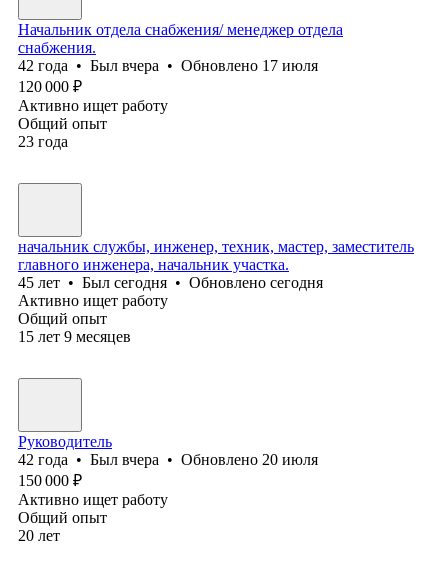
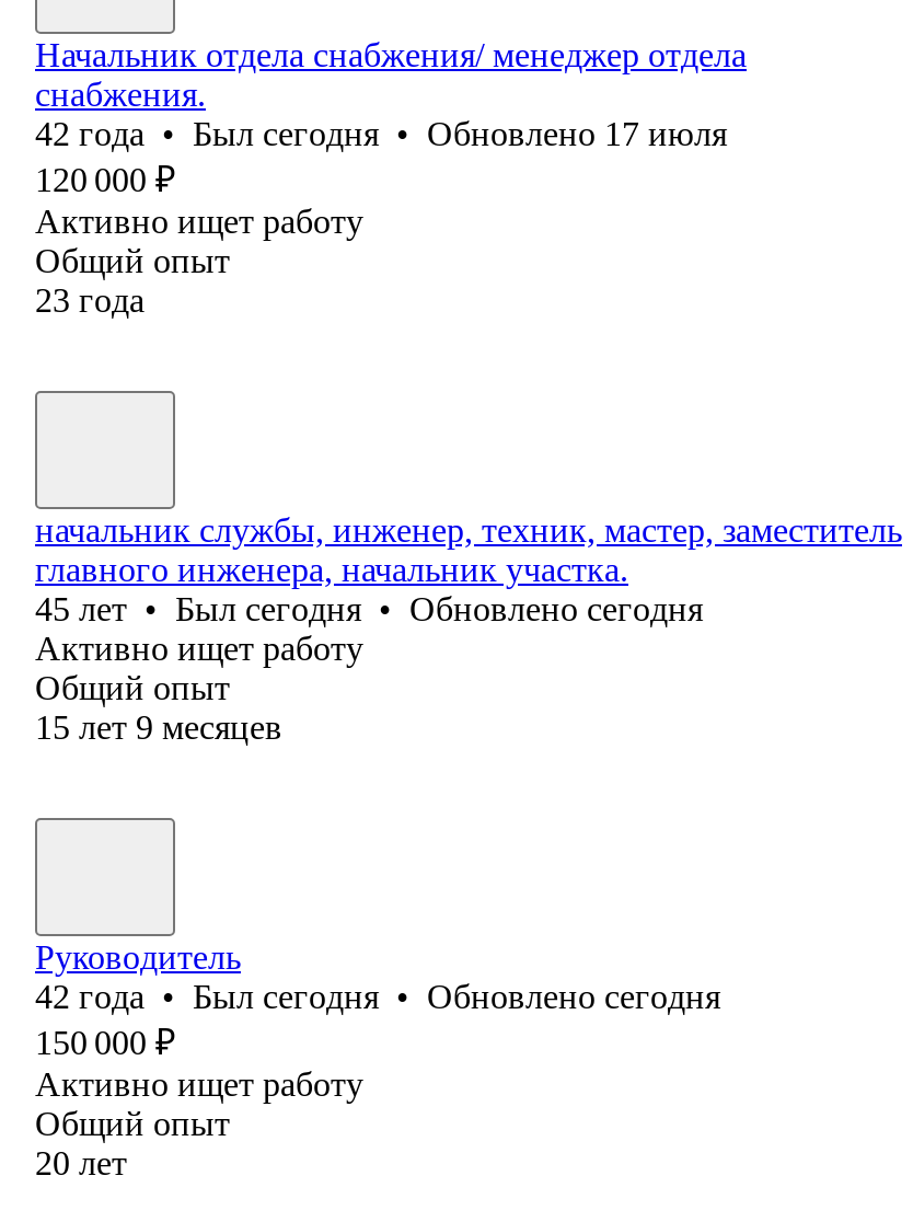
- 42 года • Был вчера • Обновлено 17 июля
+ 42 года • Был сегодня • Обновлено 17 июля

- 42 года • Был вчера • Обновлено 20 июля
+ 42 года • Был сегодня • Обновлено сегодня
